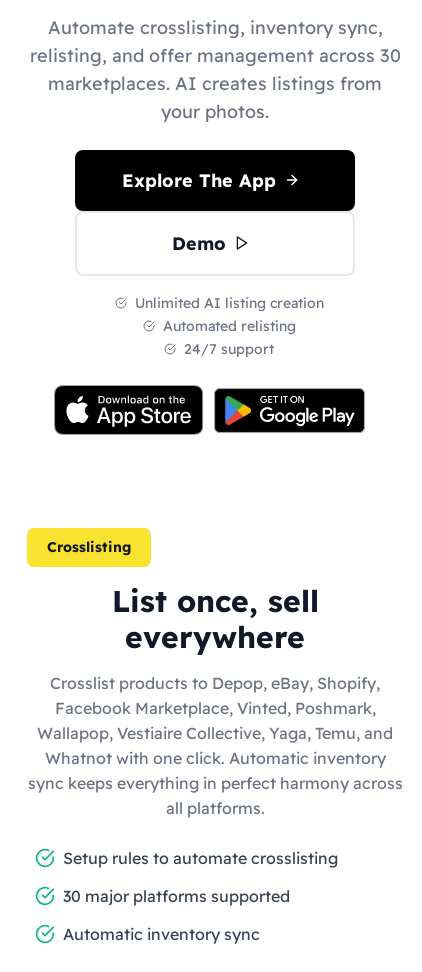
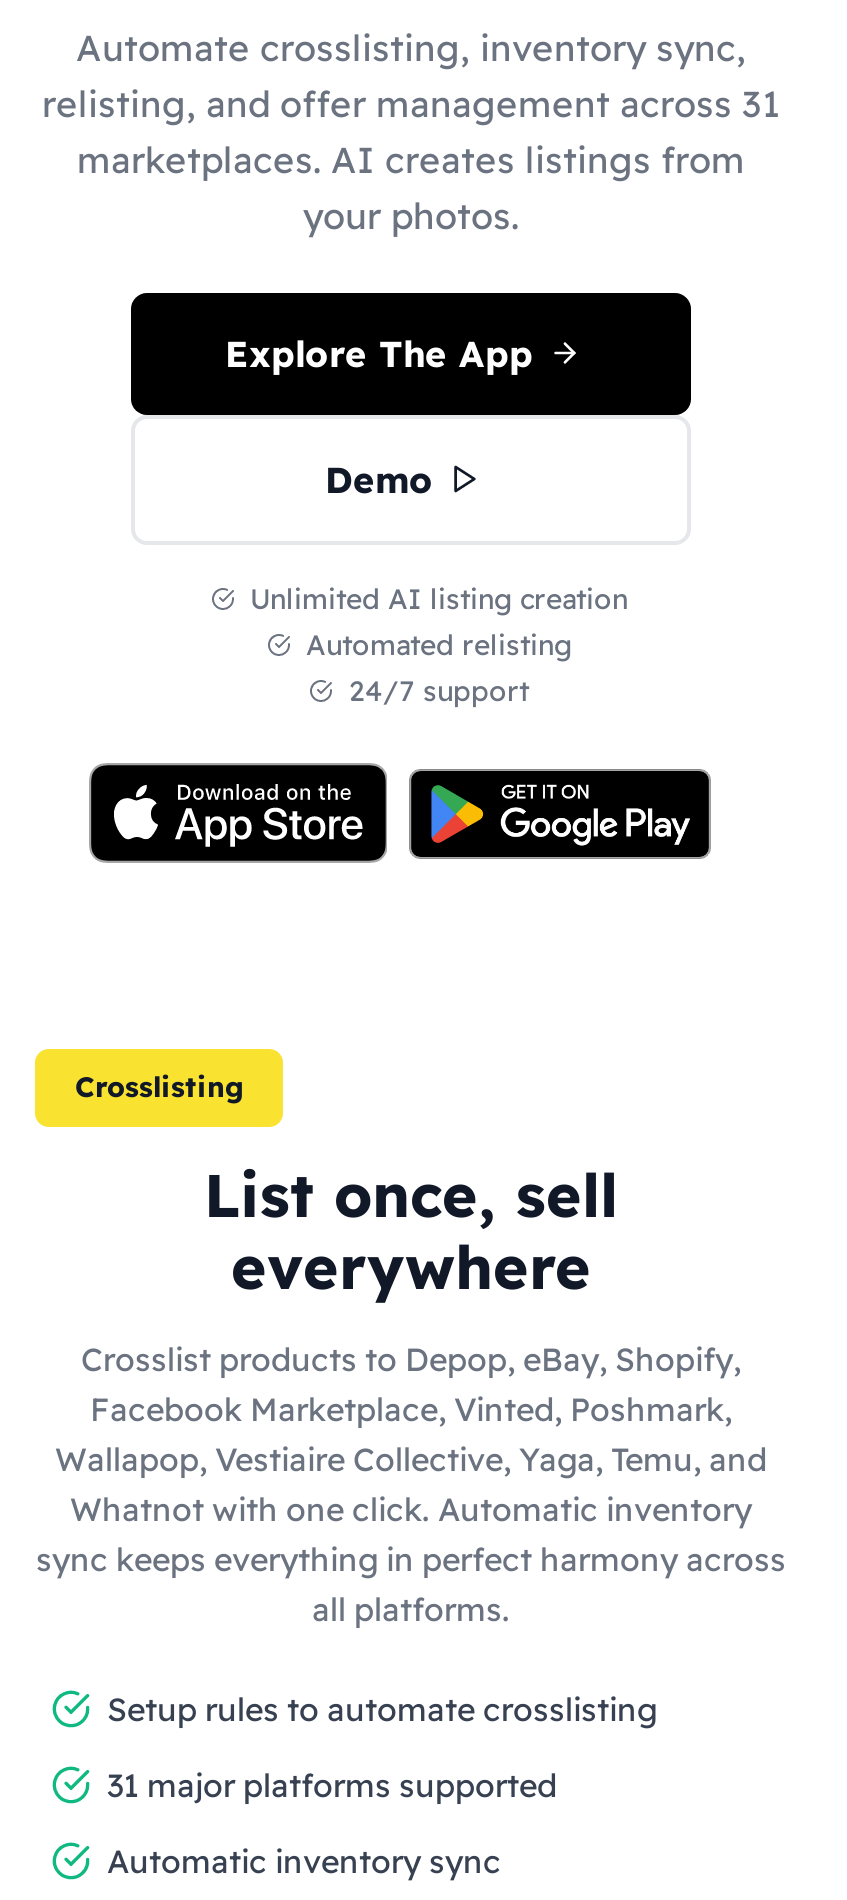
- relisting, and offer management across 30
+ relisting, and offer management across 31

- 30 major platforms supported
+ 31 major platforms supported
